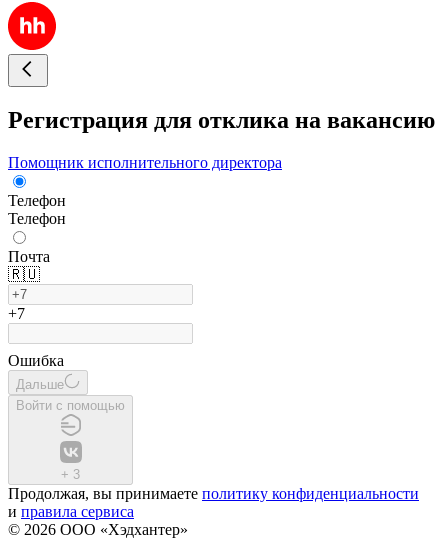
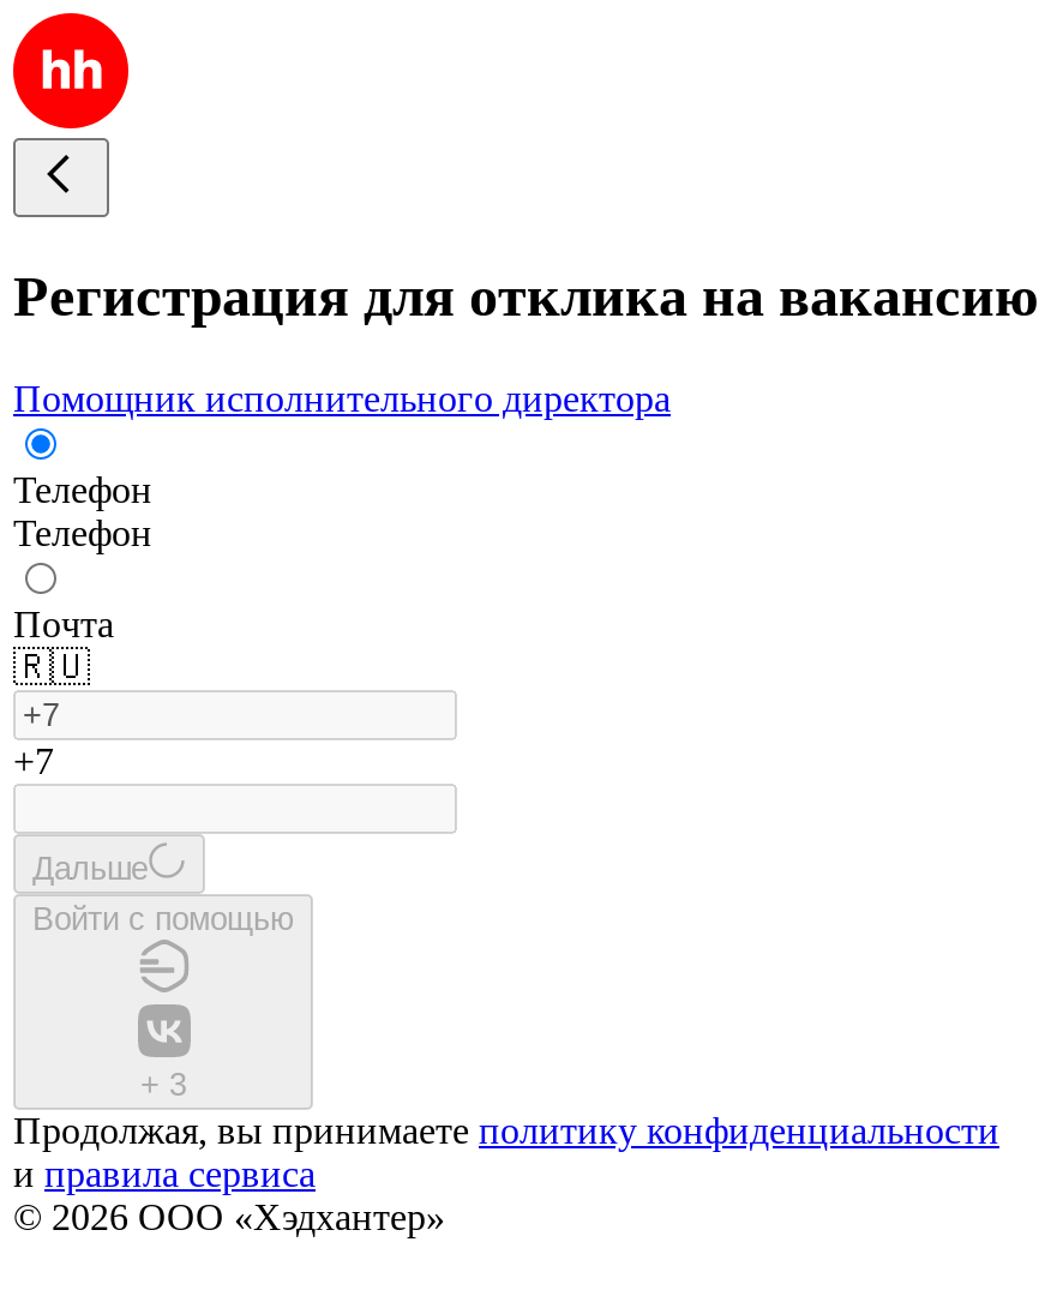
- Ошибка
